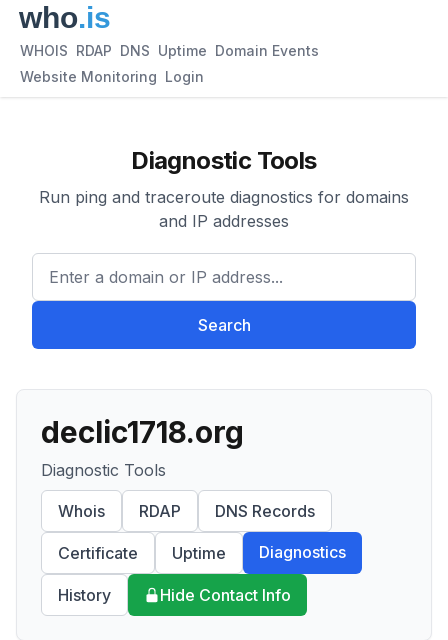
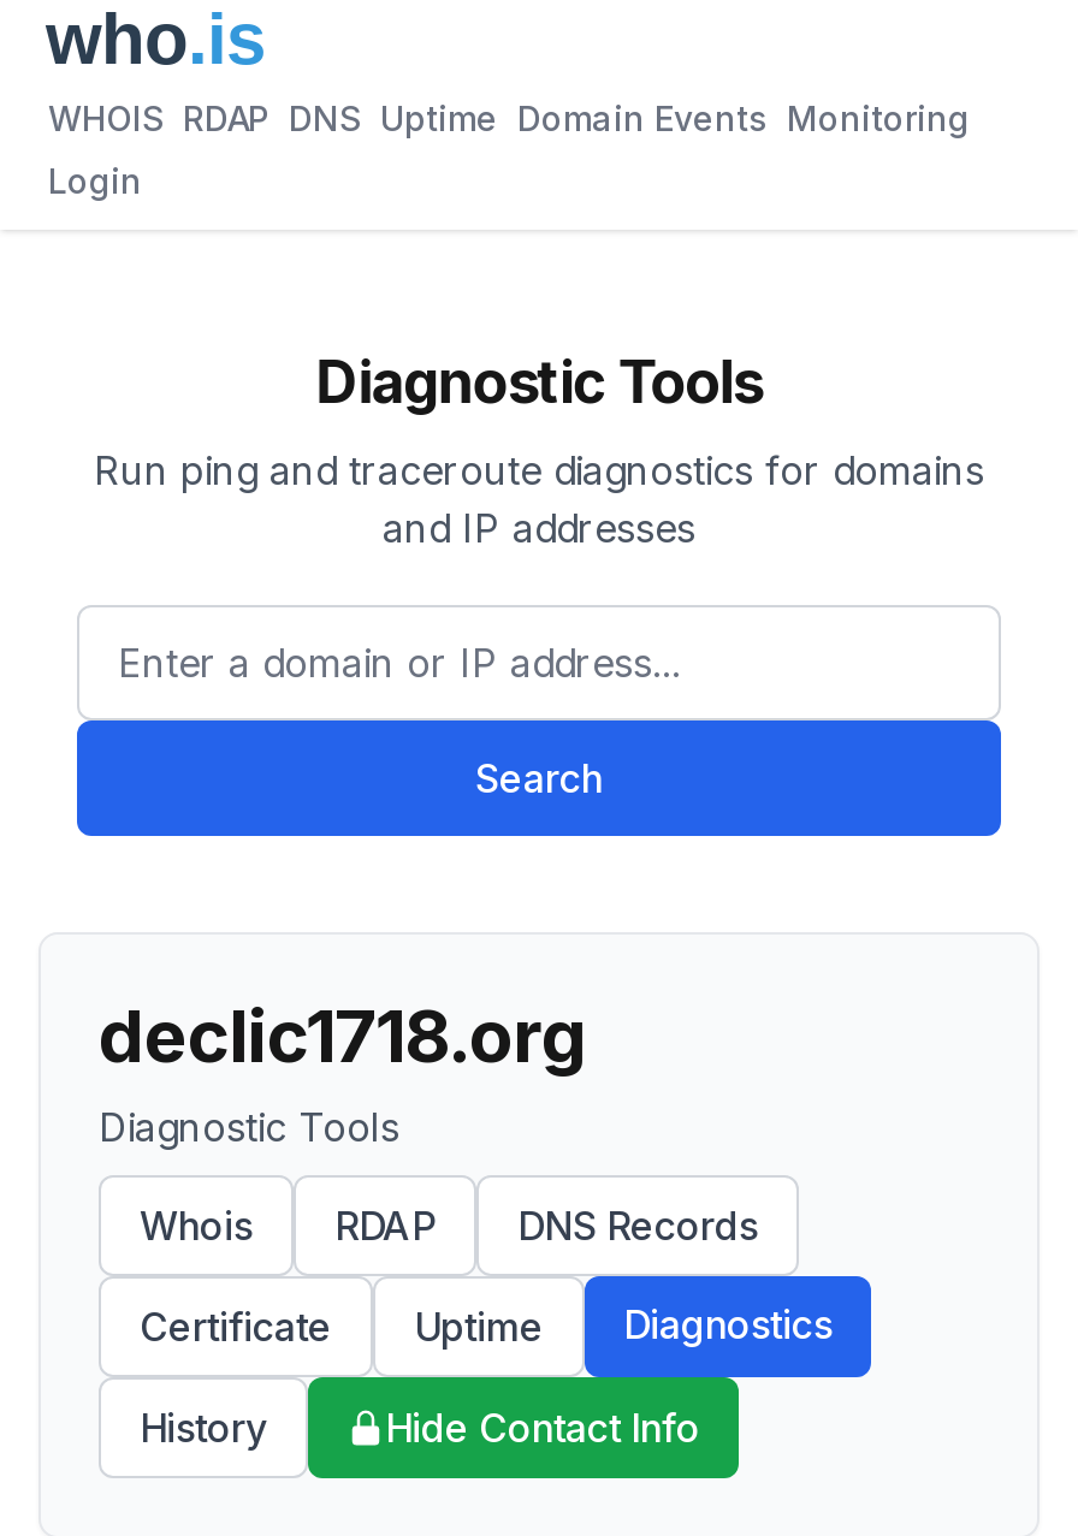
- WHOIS RDAP DNS Uptime Domain Events
+ WHOIS RDAP DNS Uptime Domain Events Monitoring

- Website Monitoring Login
+ Login
